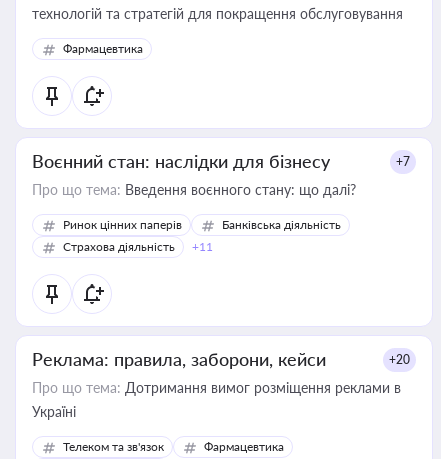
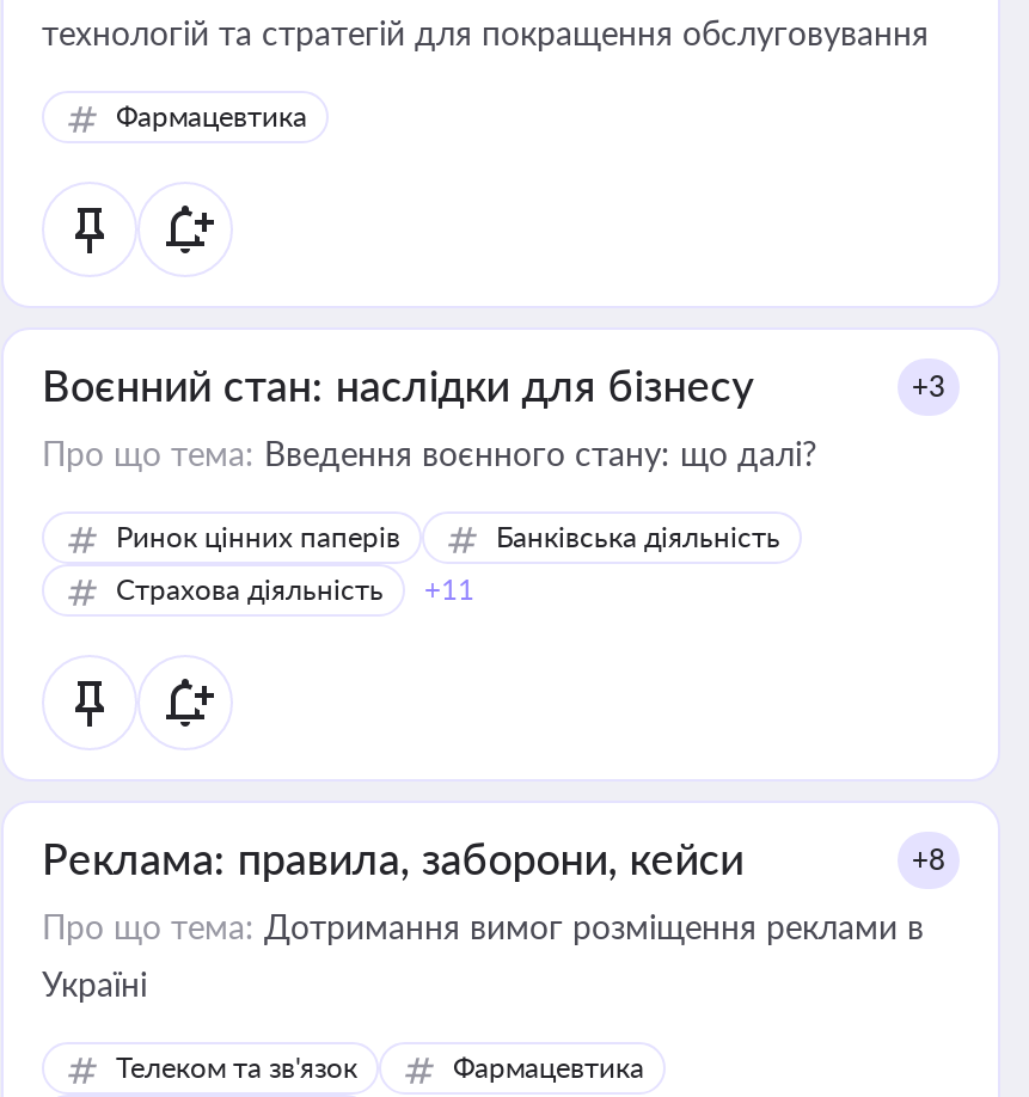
- +7
+ +3

- +20
+ +8
